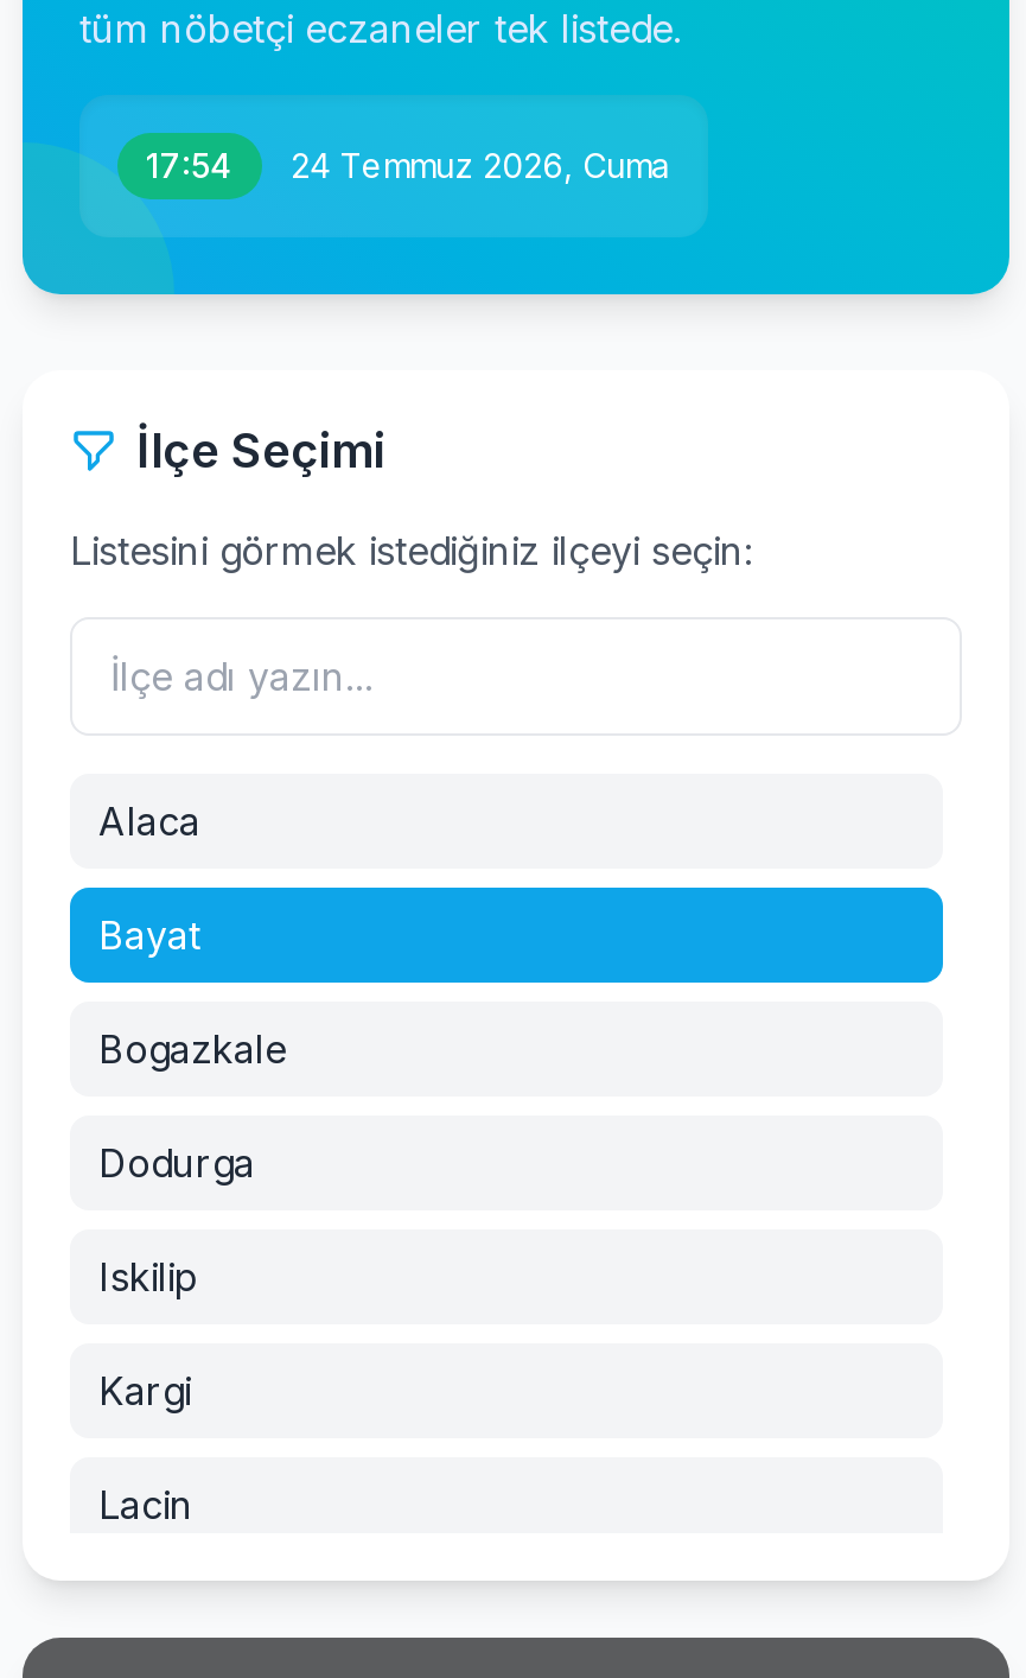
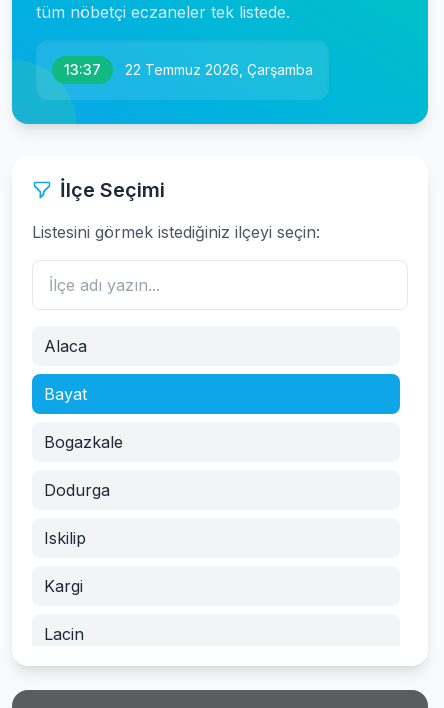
- 17:54
+ 13:37

- 24 Temmuz 2026, Cuma
+ 22 Temmuz 2026, Çarşamba
